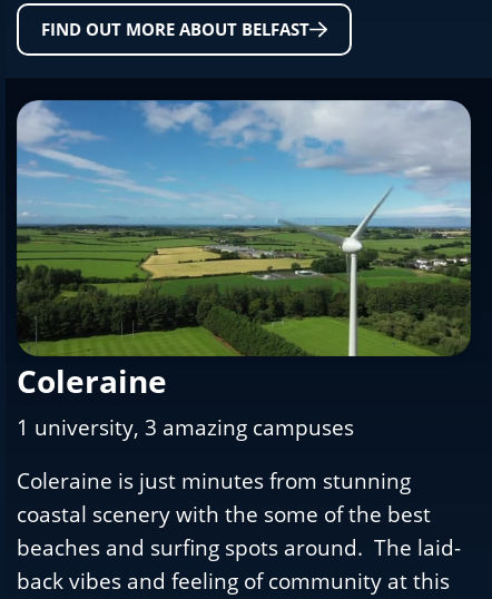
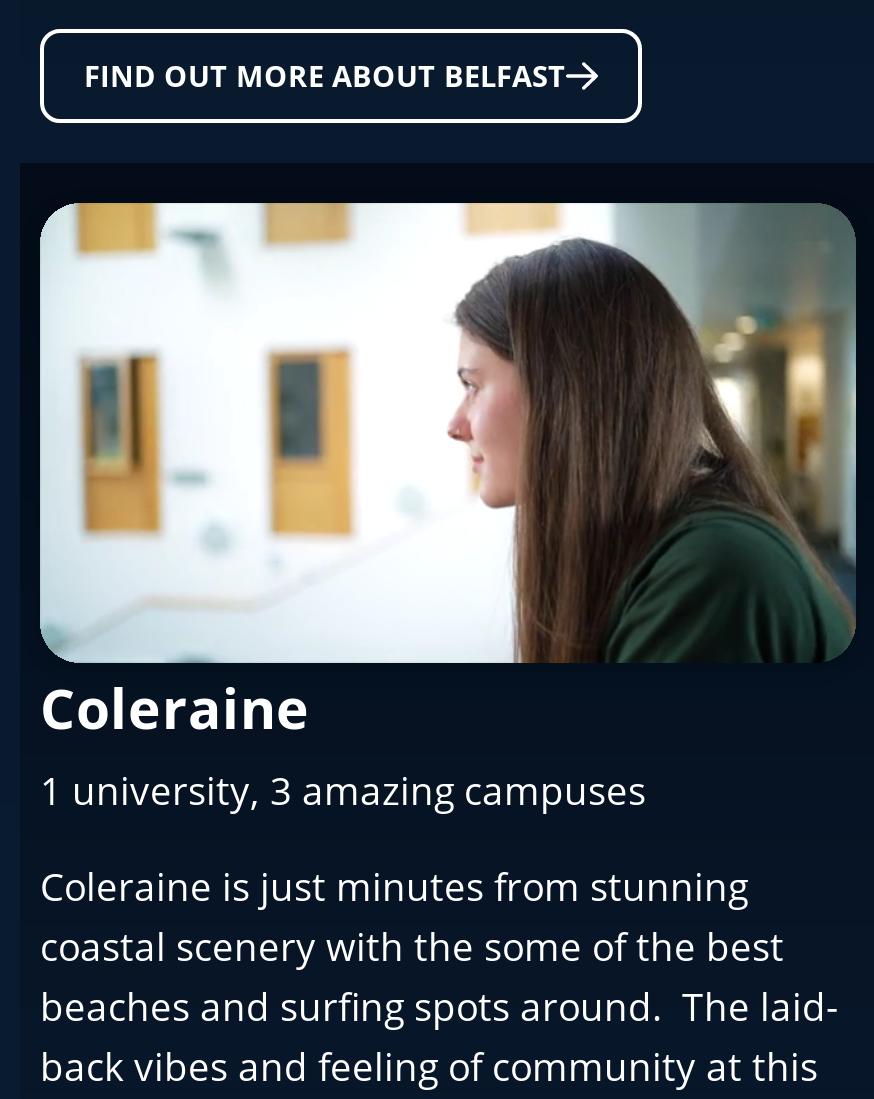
- [image]
+ [image]
